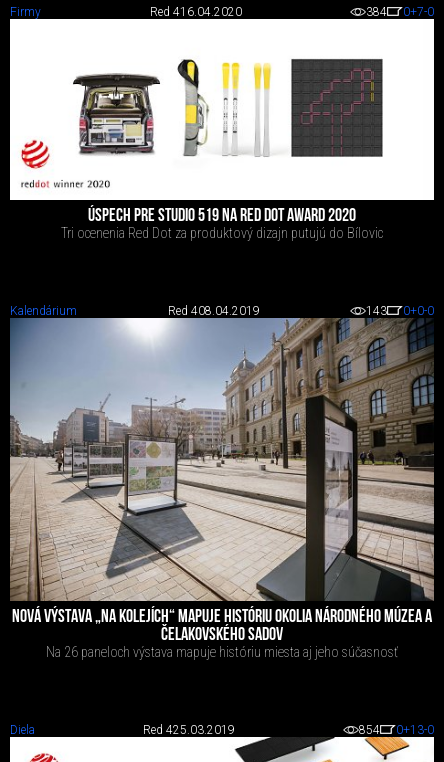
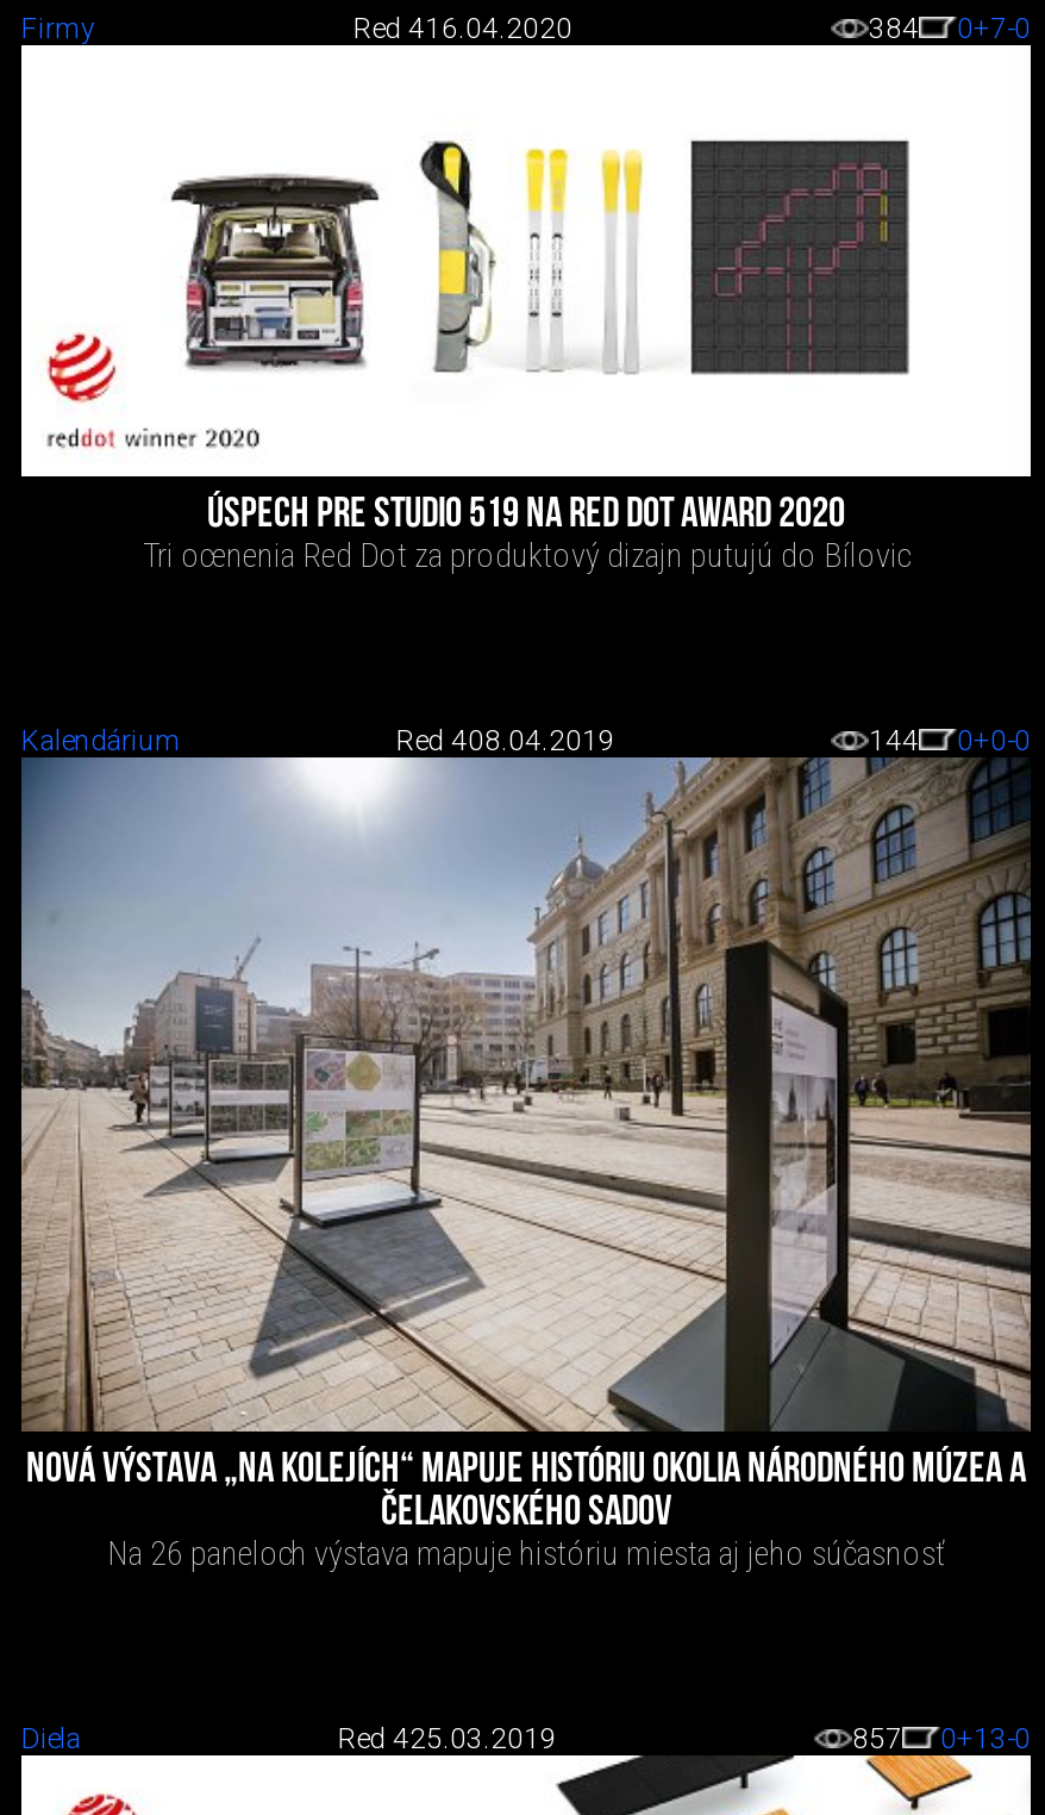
- 143 0+0-0
+ 144 0+0-0

- 854 0+13-0
+ 857 0+13-0
